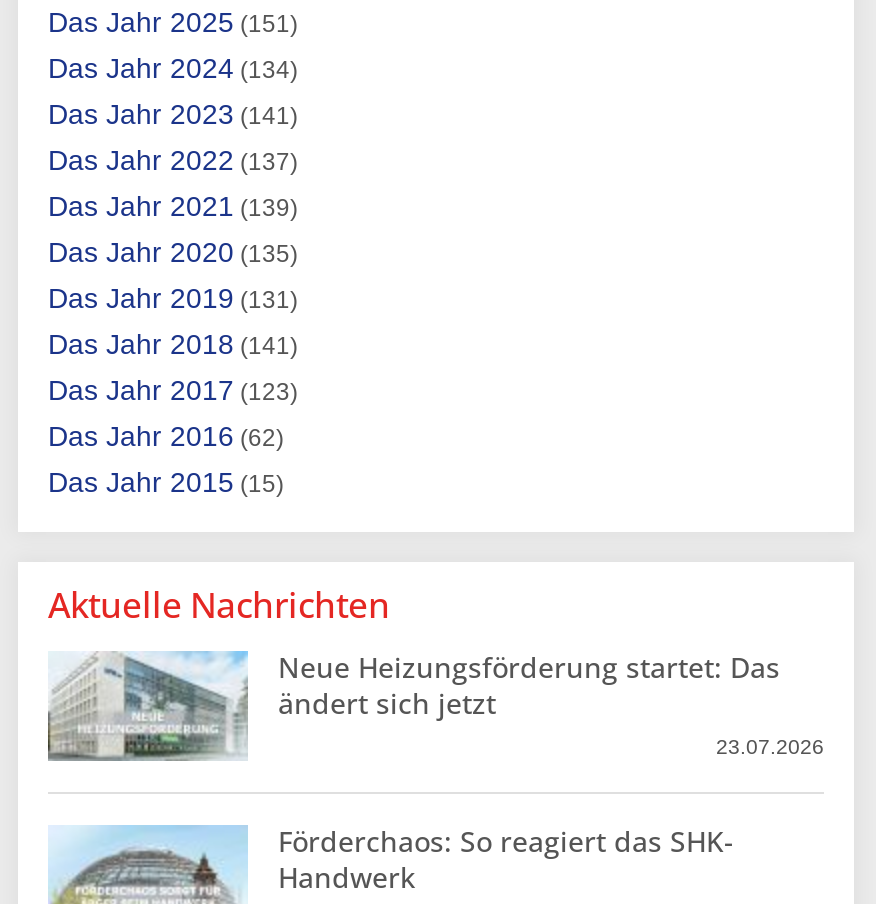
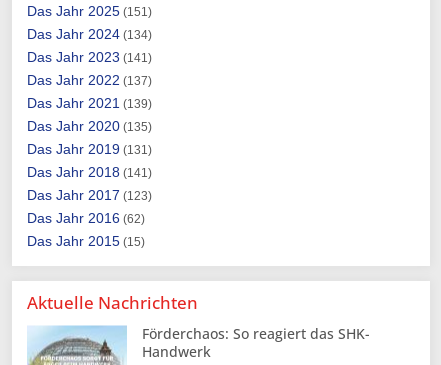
- [image]
- Neue Heizungsförderung startet: Das
- ändert sich jetzt
- 23.07.2026
